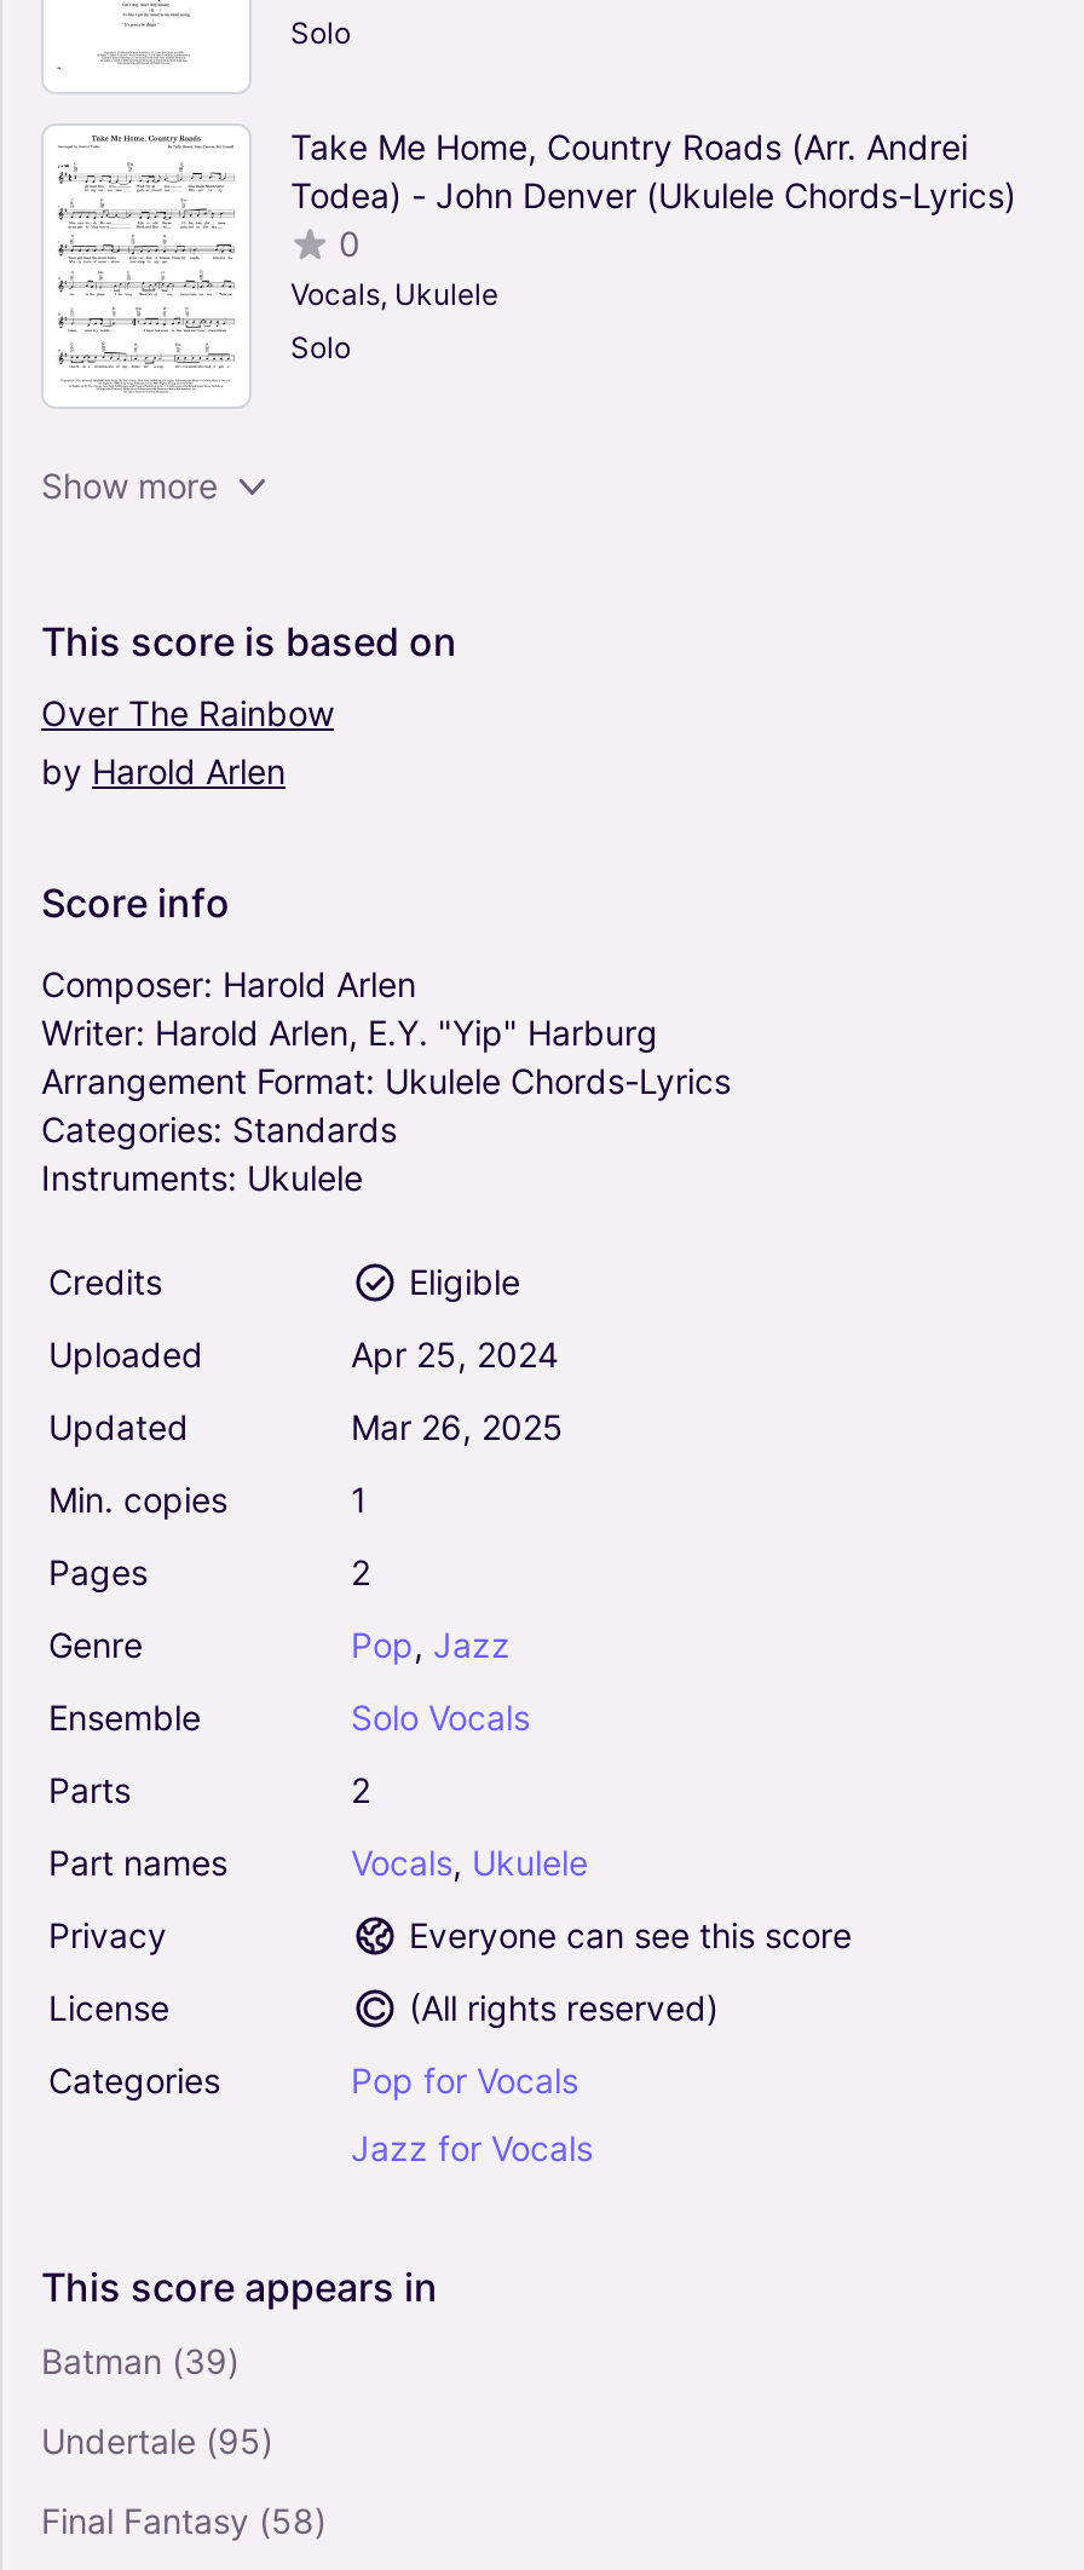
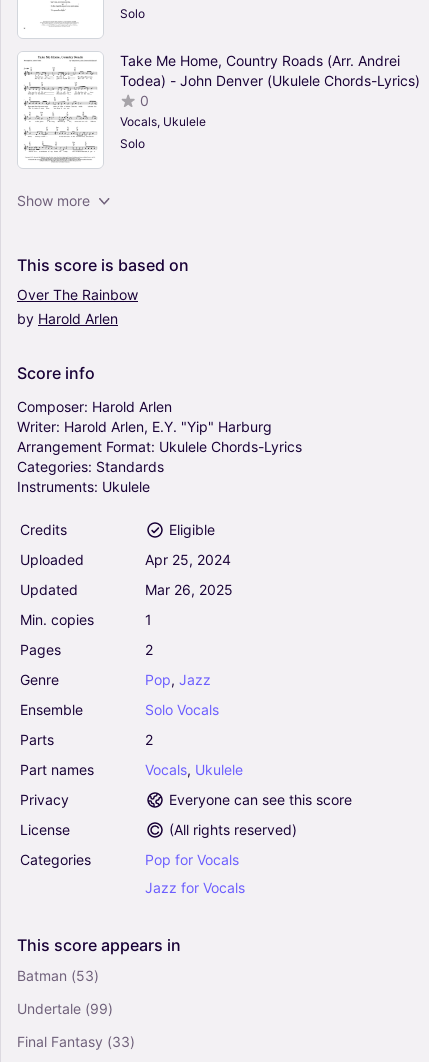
- Batman (39)
+ Batman (53)

- Undertale (95)
+ Undertale (99)

- Final Fantasy (58)
+ Final Fantasy (33)
